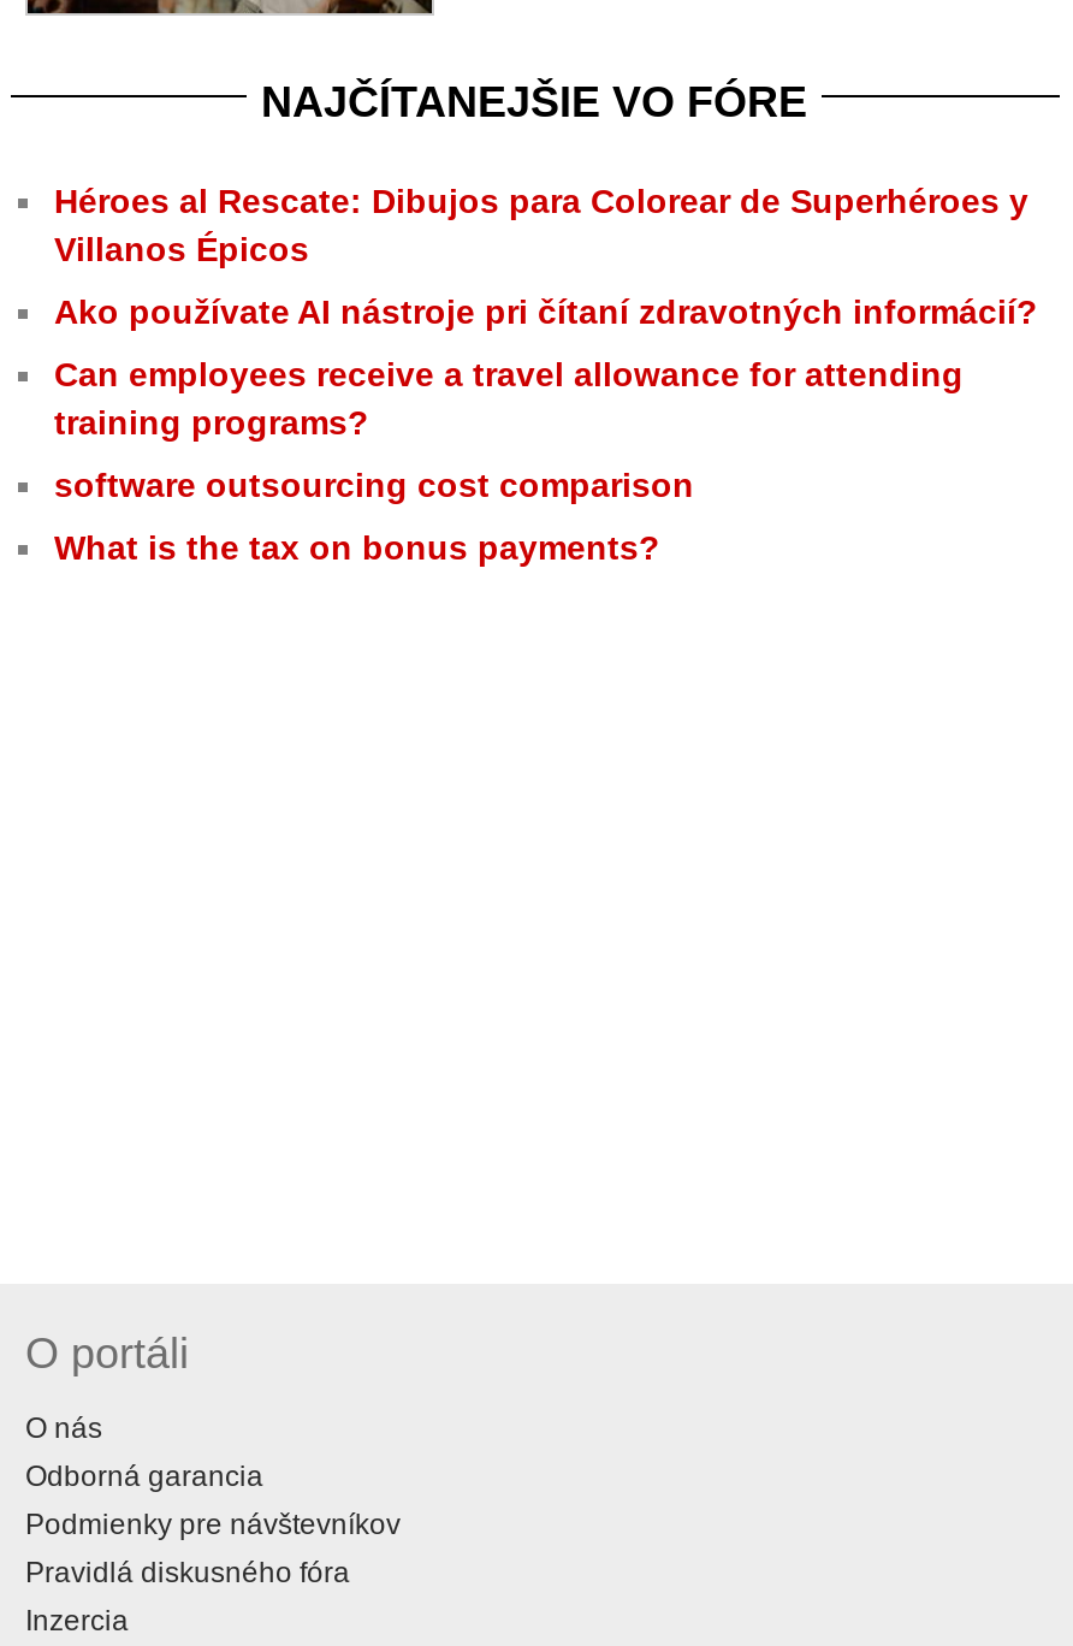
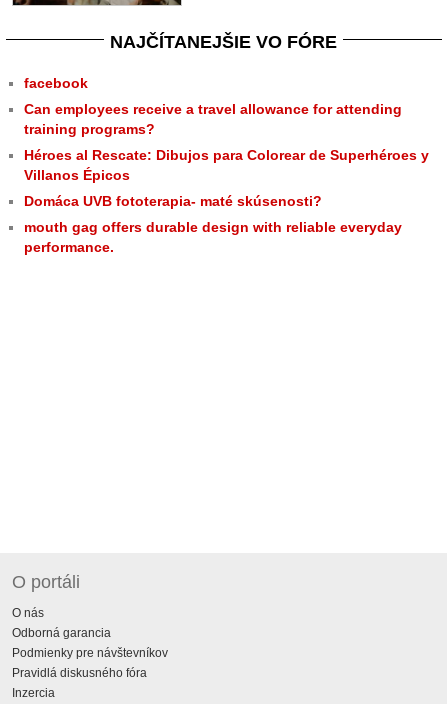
moved down: Héroes al Rescate: Dibujos para Colorear de Superhéroes y | Villanos Épicos

- Ako používate AI nástroje pri čítaní zdravotných informácií?
+ facebook

moved up: Can employees receive a travel allowance for attending | training programs?

- software outsourcing cost comparison
- What is the tax on bonus payments?
+ Domáca UVB fototerapia- maté skúsenosti?
+ mouth gag offers durable design with reliable everyday
+ performance.
